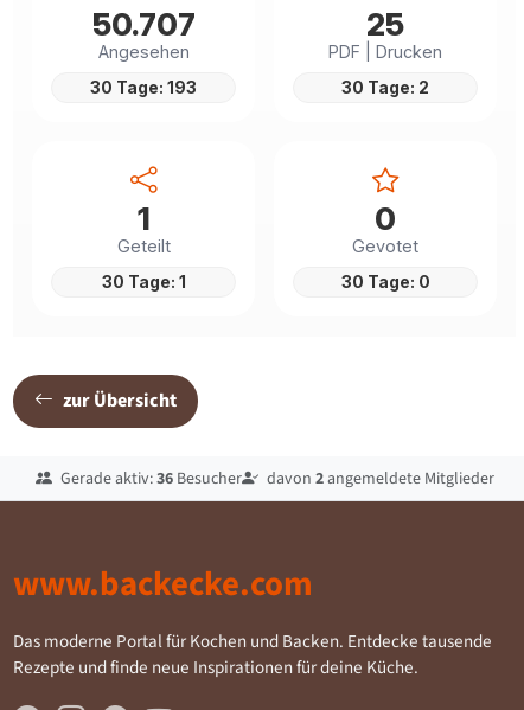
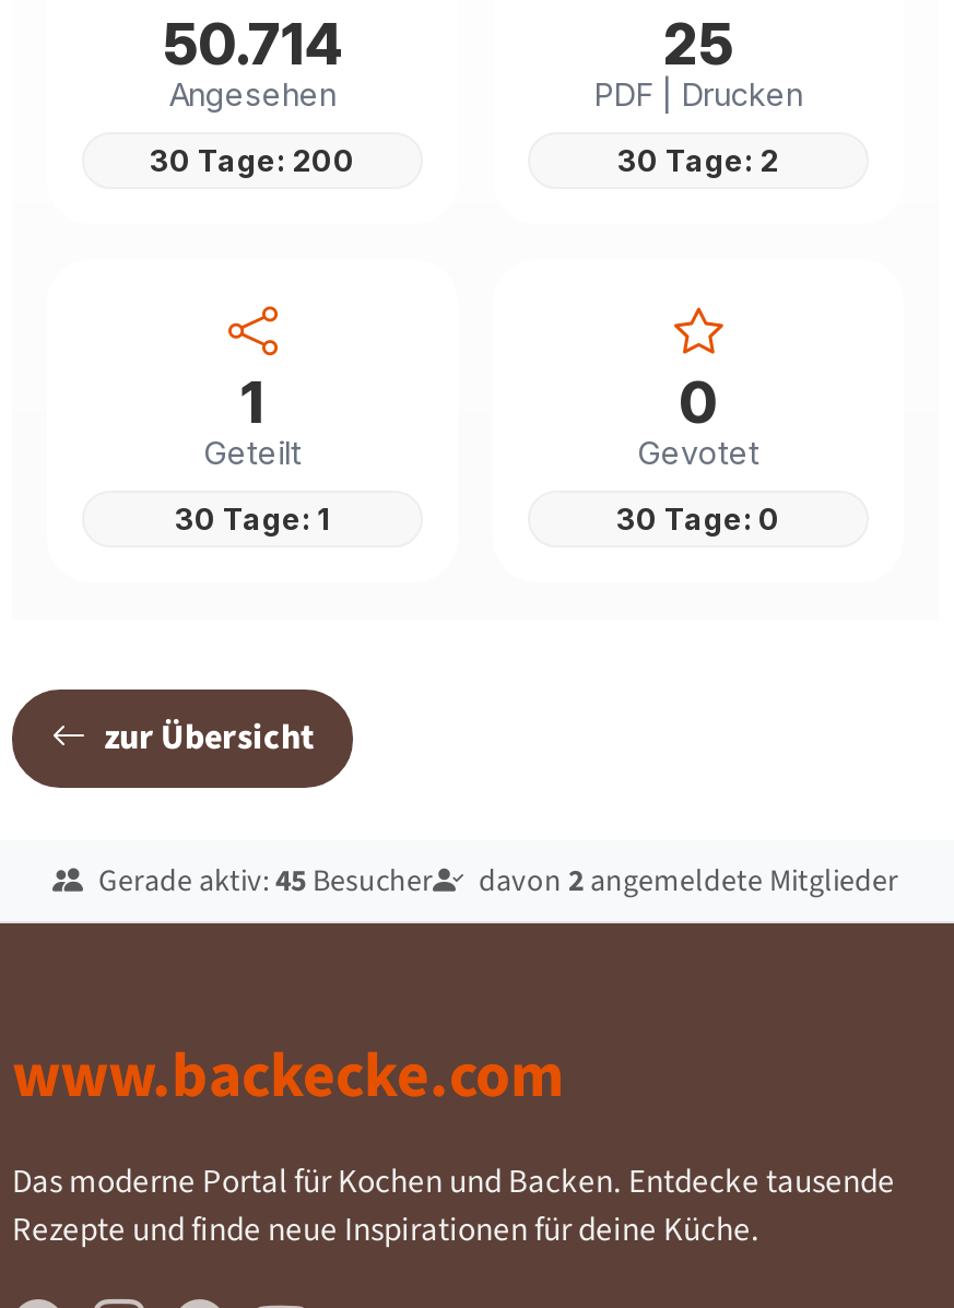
- 50.707
+ 50.714

- 30 Tage: 193
+ 30 Tage: 200

- Gerade aktiv: 36 Besucher
+ Gerade aktiv: 45 Besucher
